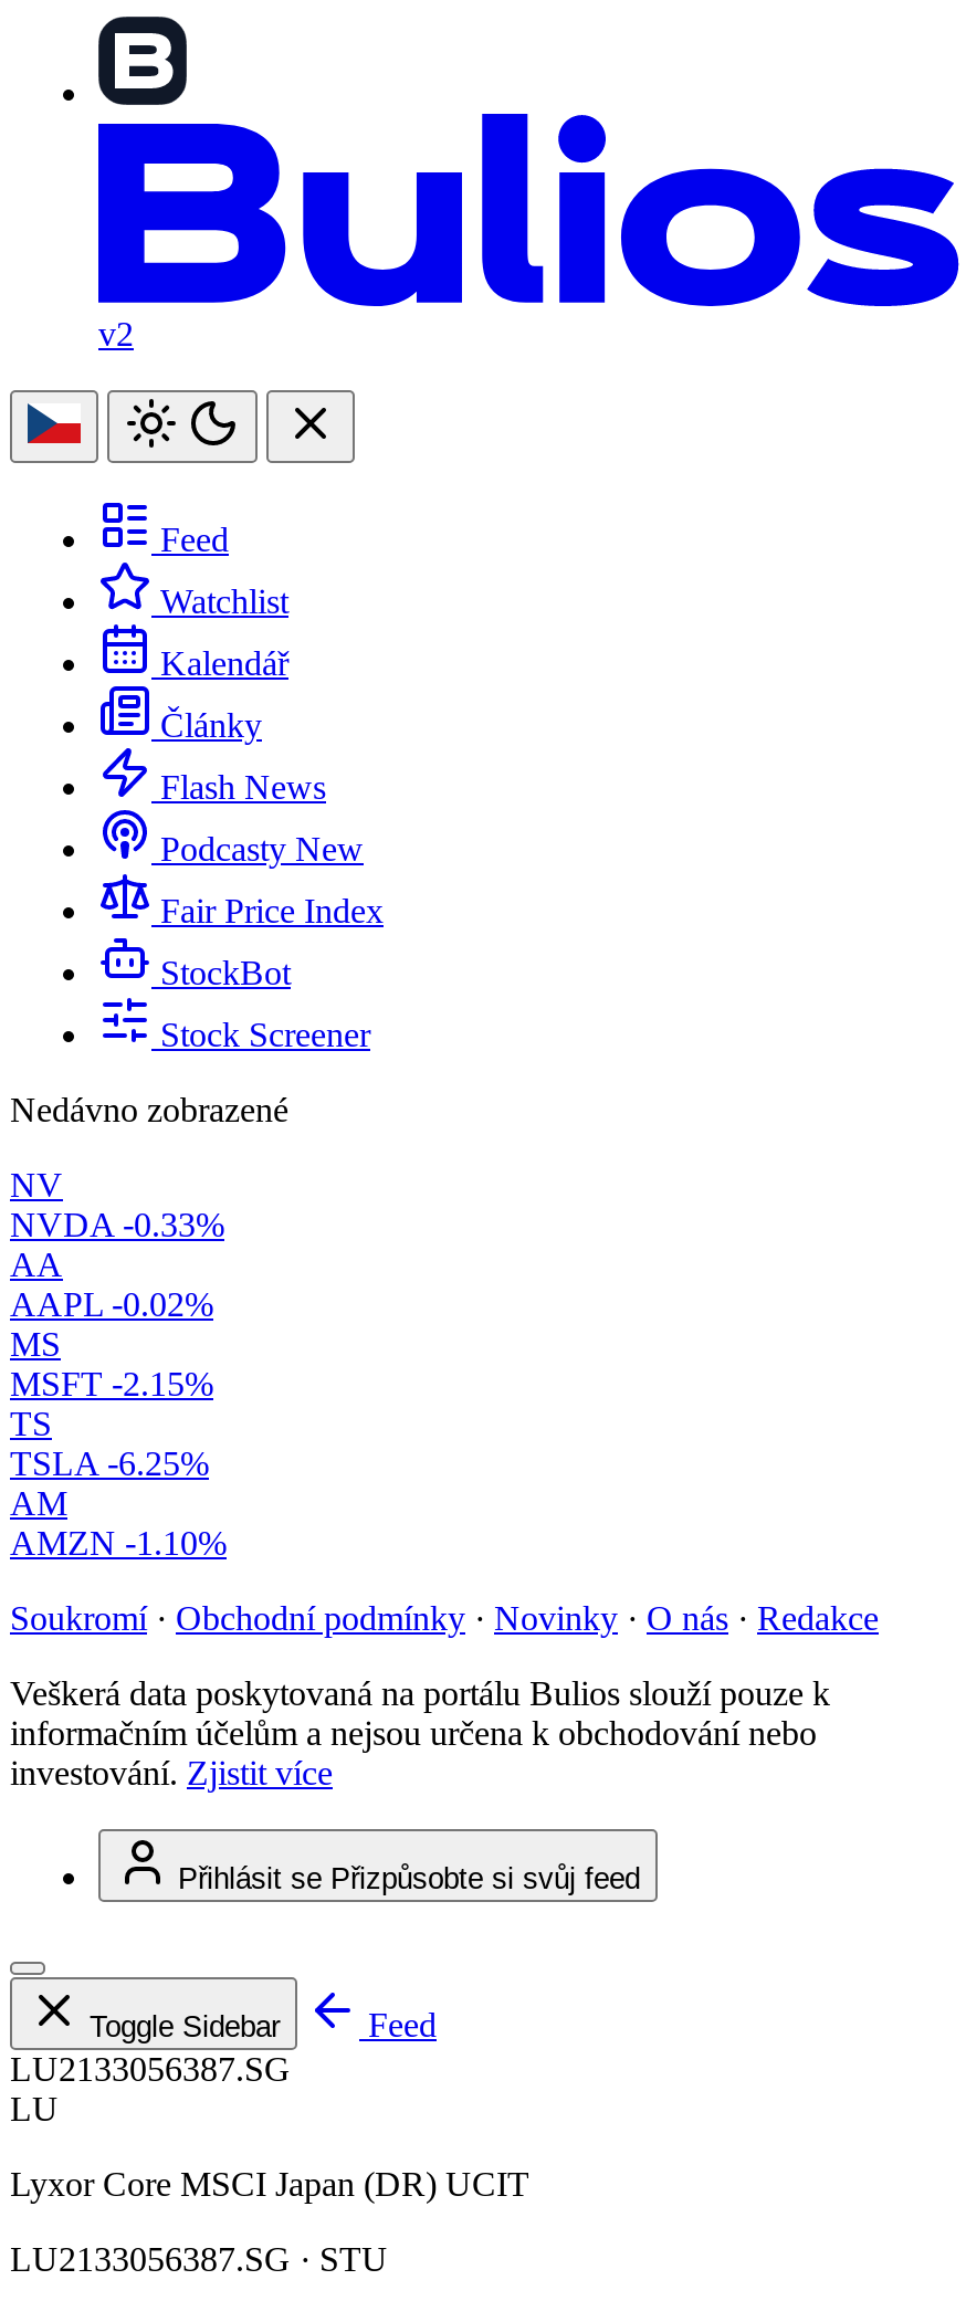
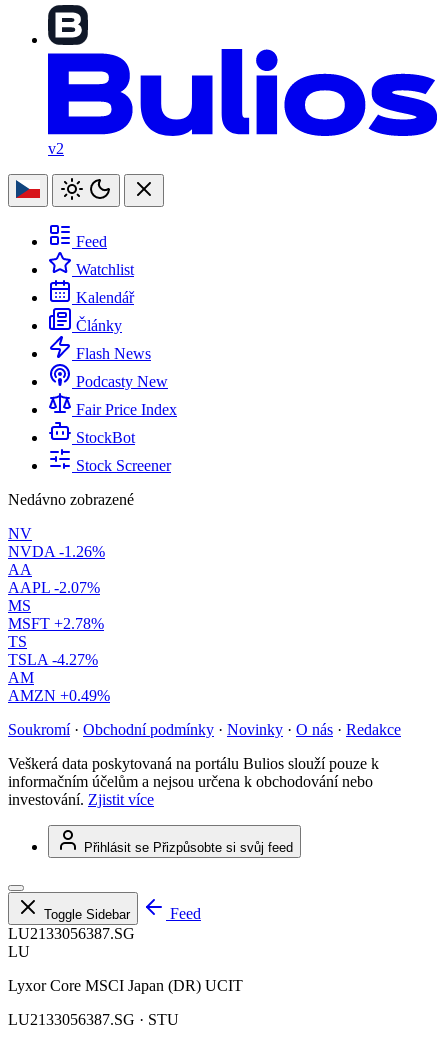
- NVDA -0.33%
+ NVDA -1.26%

- AAPL -0.02%
+ AAPL -2.07%

- MSFT -2.15%
+ MSFT +2.78%

- TSLA -6.25%
+ TSLA -4.27%

- AMZN -1.10%
+ AMZN +0.49%
